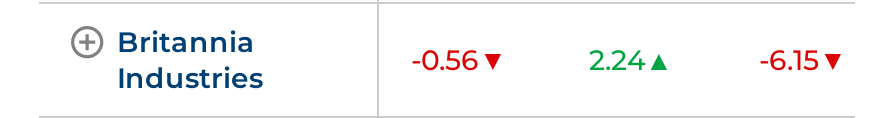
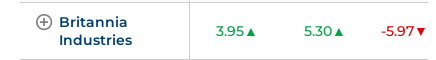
- -0.56
+ 3.95

- 2.24
+ 5.30

- -6.15
+ -5.97
